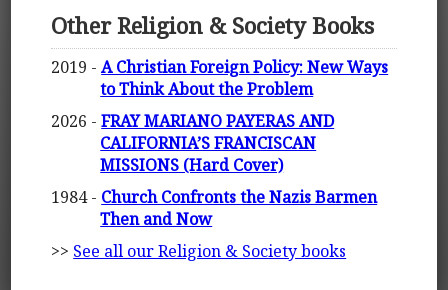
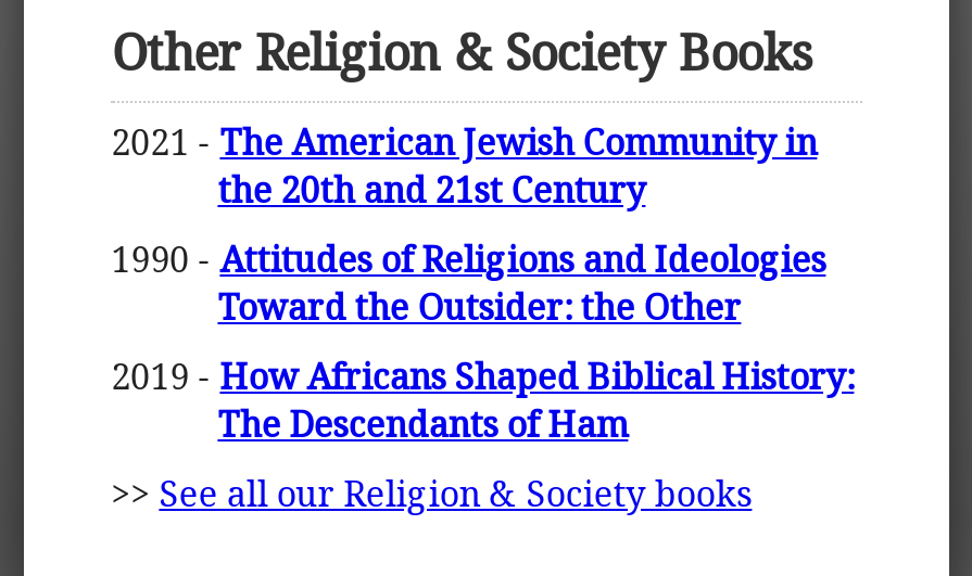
- 2019 - A Christian Foreign Policy: New Ways
- to Think About the Problem
+ 2021 - The American Jewish Community in
+ the 20th and 21st Century

- 2026 - FRAY MARIANO PAYERAS AND
- CALIFORNIA’S FRANCISCAN
- MISSIONS (Hard Cover)
+ 1990 - Attitudes of Religions and Ideologies
+ Toward the Outsider: the Other

- 1984 - Church Confronts the Nazis Barmen
- Then and Now
+ 2019 - How Africans Shaped Biblical History:
+ The Descendants of Ham
